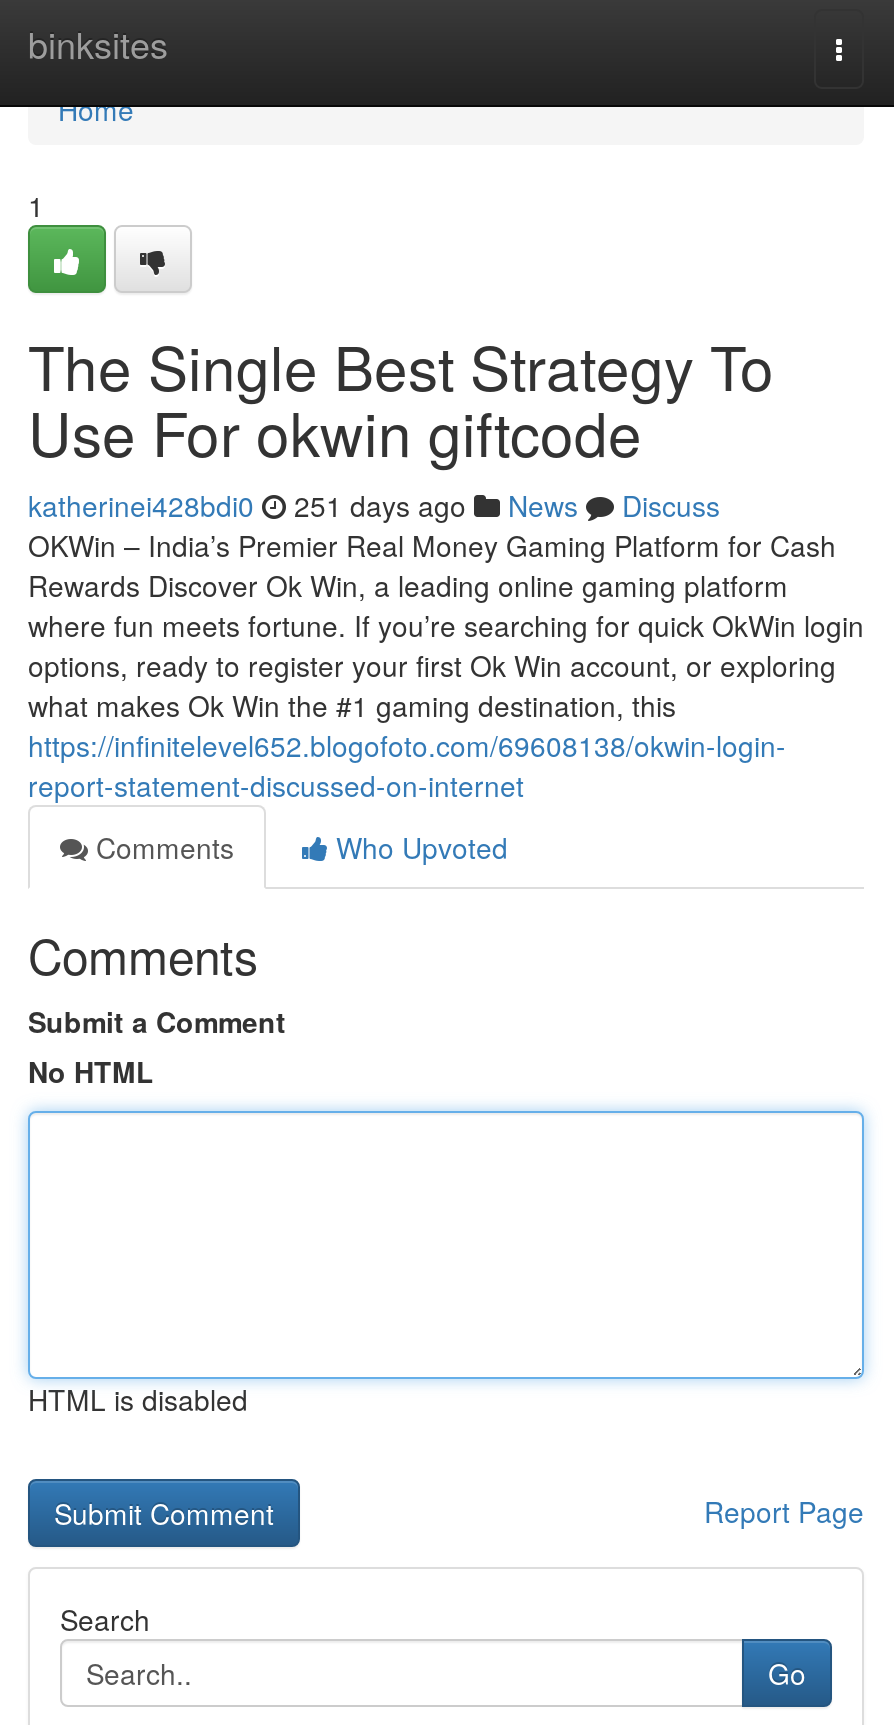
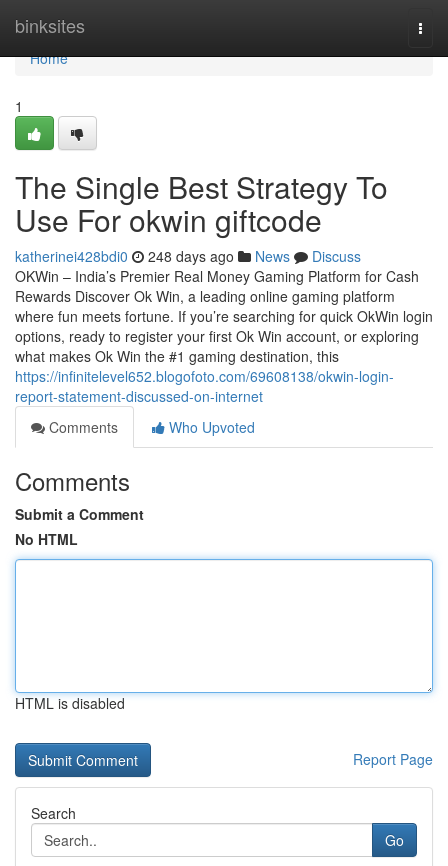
- katherinei428bdi0 251 days ago News Discuss
+ katherinei428bdi0 248 days ago News Discuss
